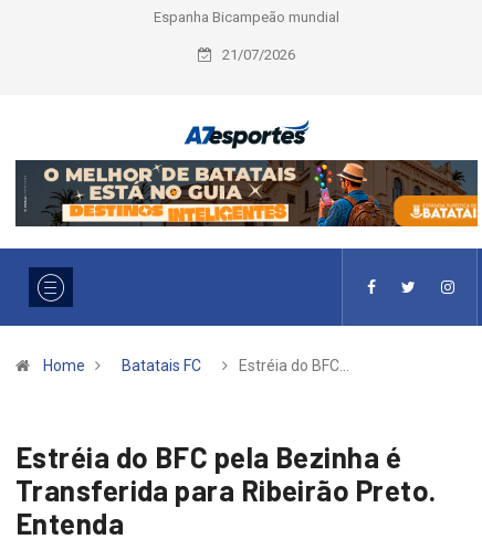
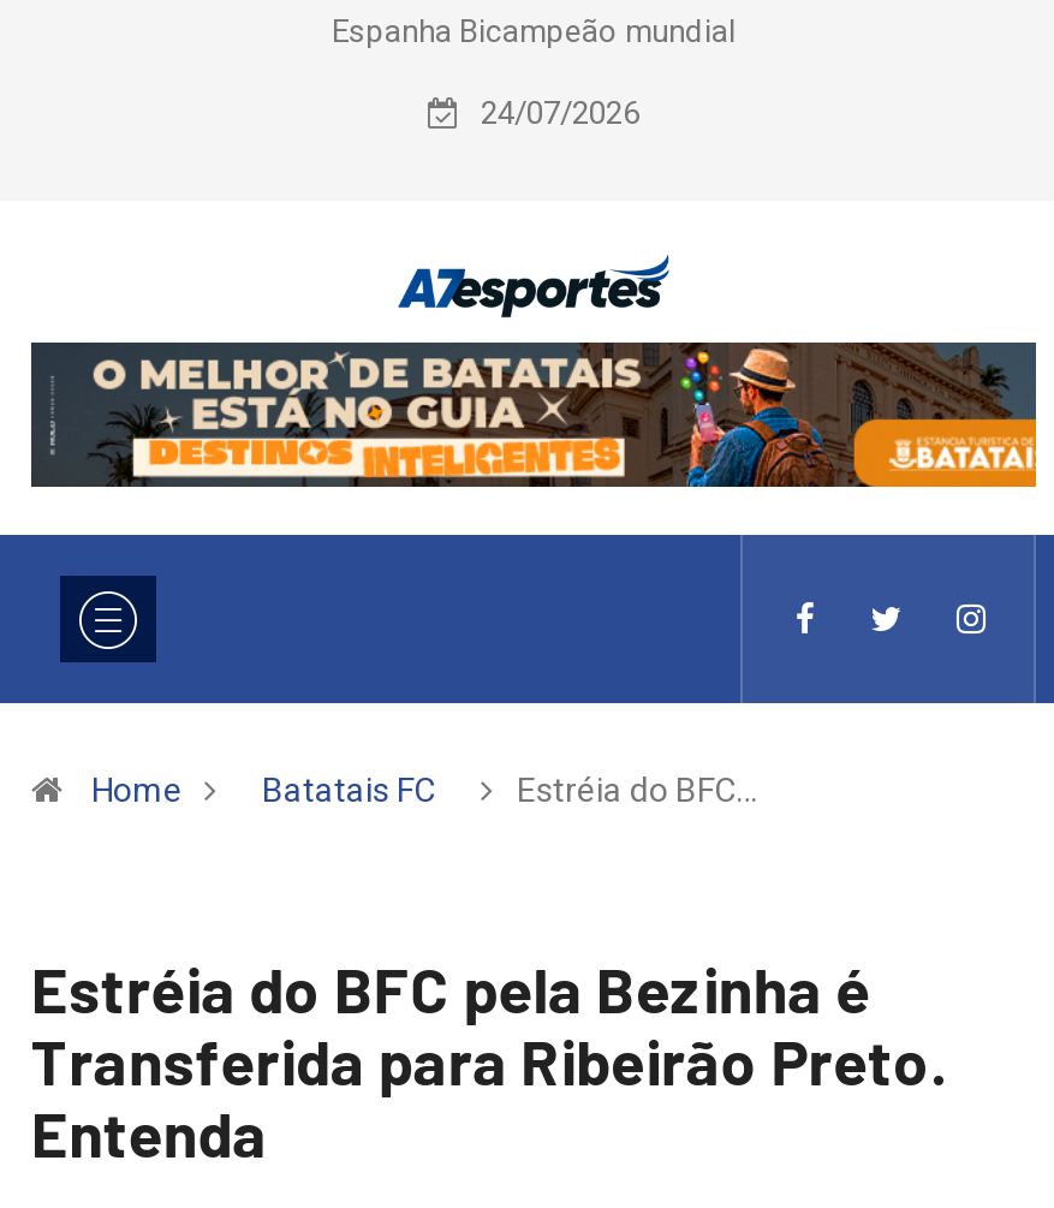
- 21/07/2026
+ 24/07/2026
